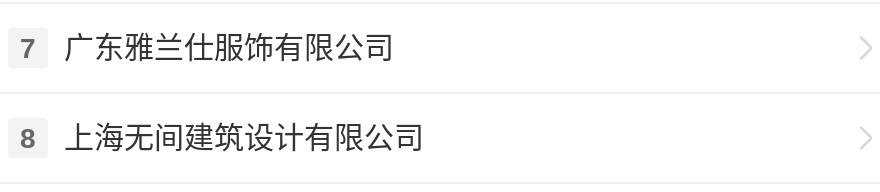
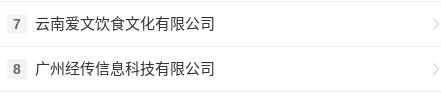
- 广东雅兰仕服饰有限公司
+ 云南爱文饮食文化有限公司

- 上海无间建筑设计有限公司
+ 广州经传信息科技有限公司
